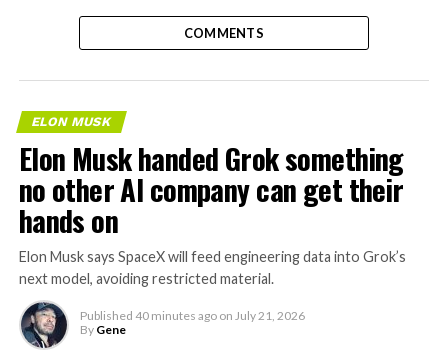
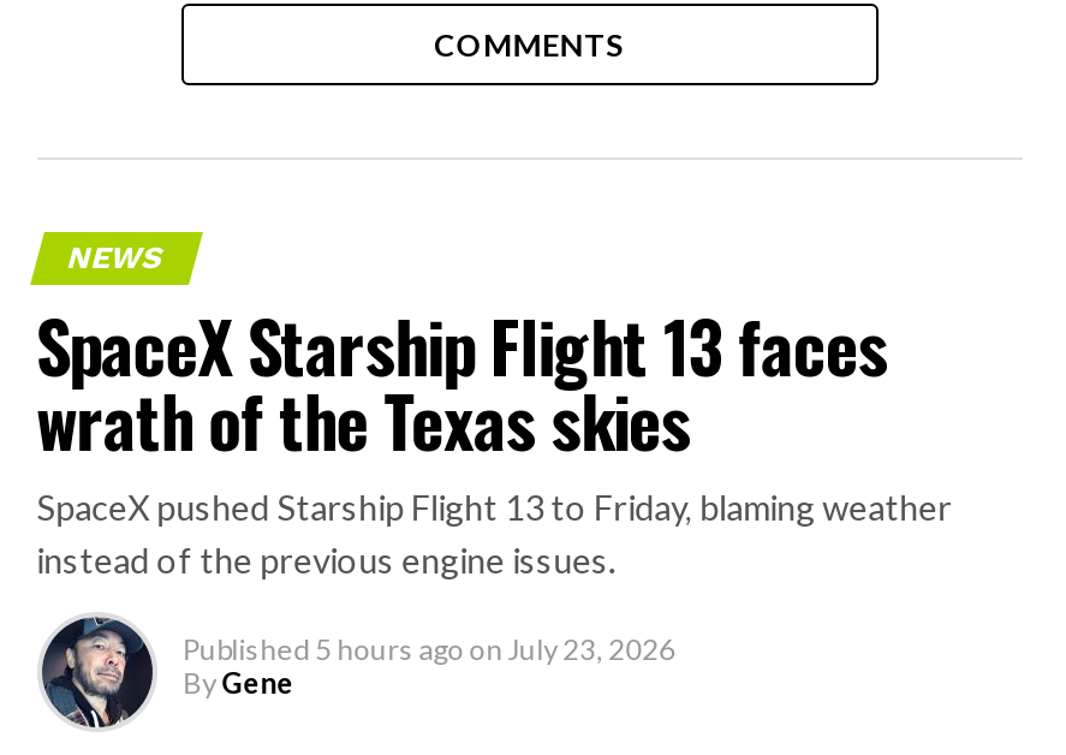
- ELON MUSK
- Elon Musk handed Grok something
- no other AI company can get their
- hands on
- Elon Musk says SpaceX will feed engineering data into Grok’s
- next model, avoiding restricted material.
+ NEWS
+ SpaceX Starship Flight 13 faces
+ wrath of the Texas skies
+ SpaceX pushed Starship Flight 13 to Friday, blaming weather
+ instead of the previous engine issues.

- Published 40 minutes ago on July 21, 2026
+ Published 5 hours ago on July 23, 2026
